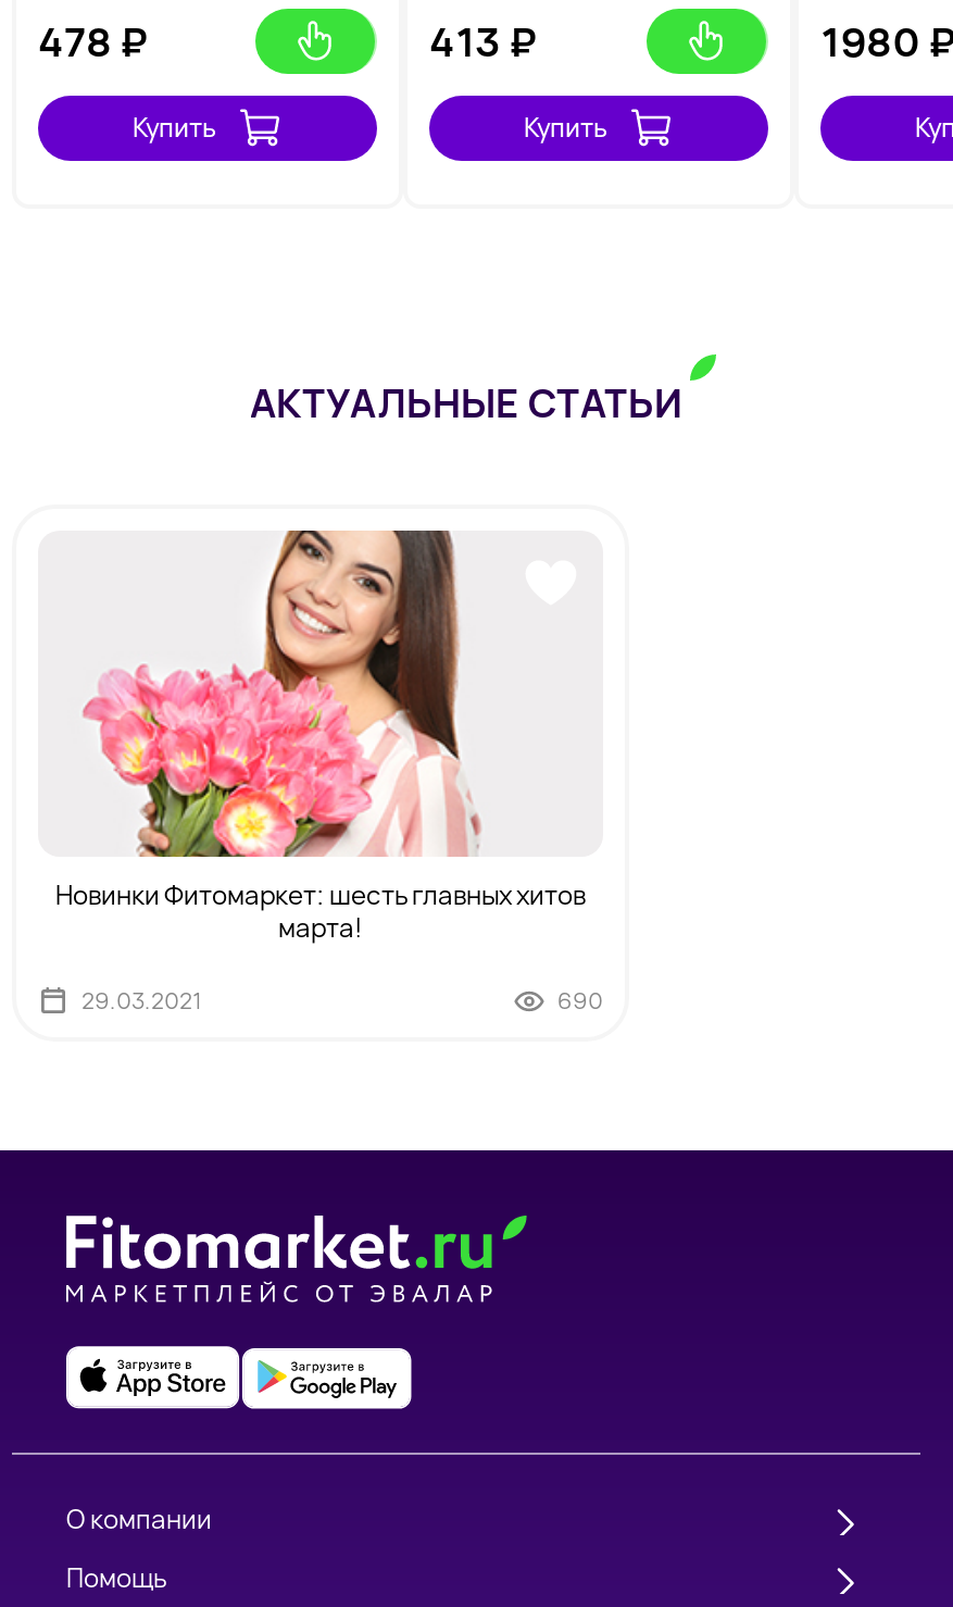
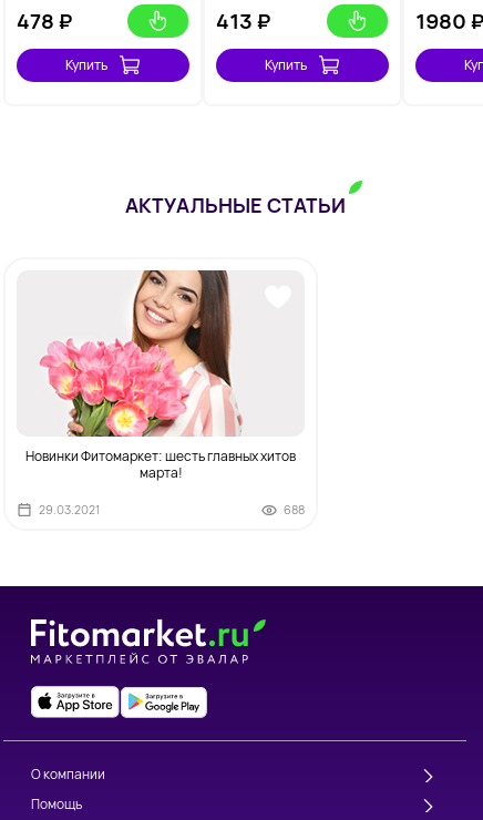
- 690
+ 688
